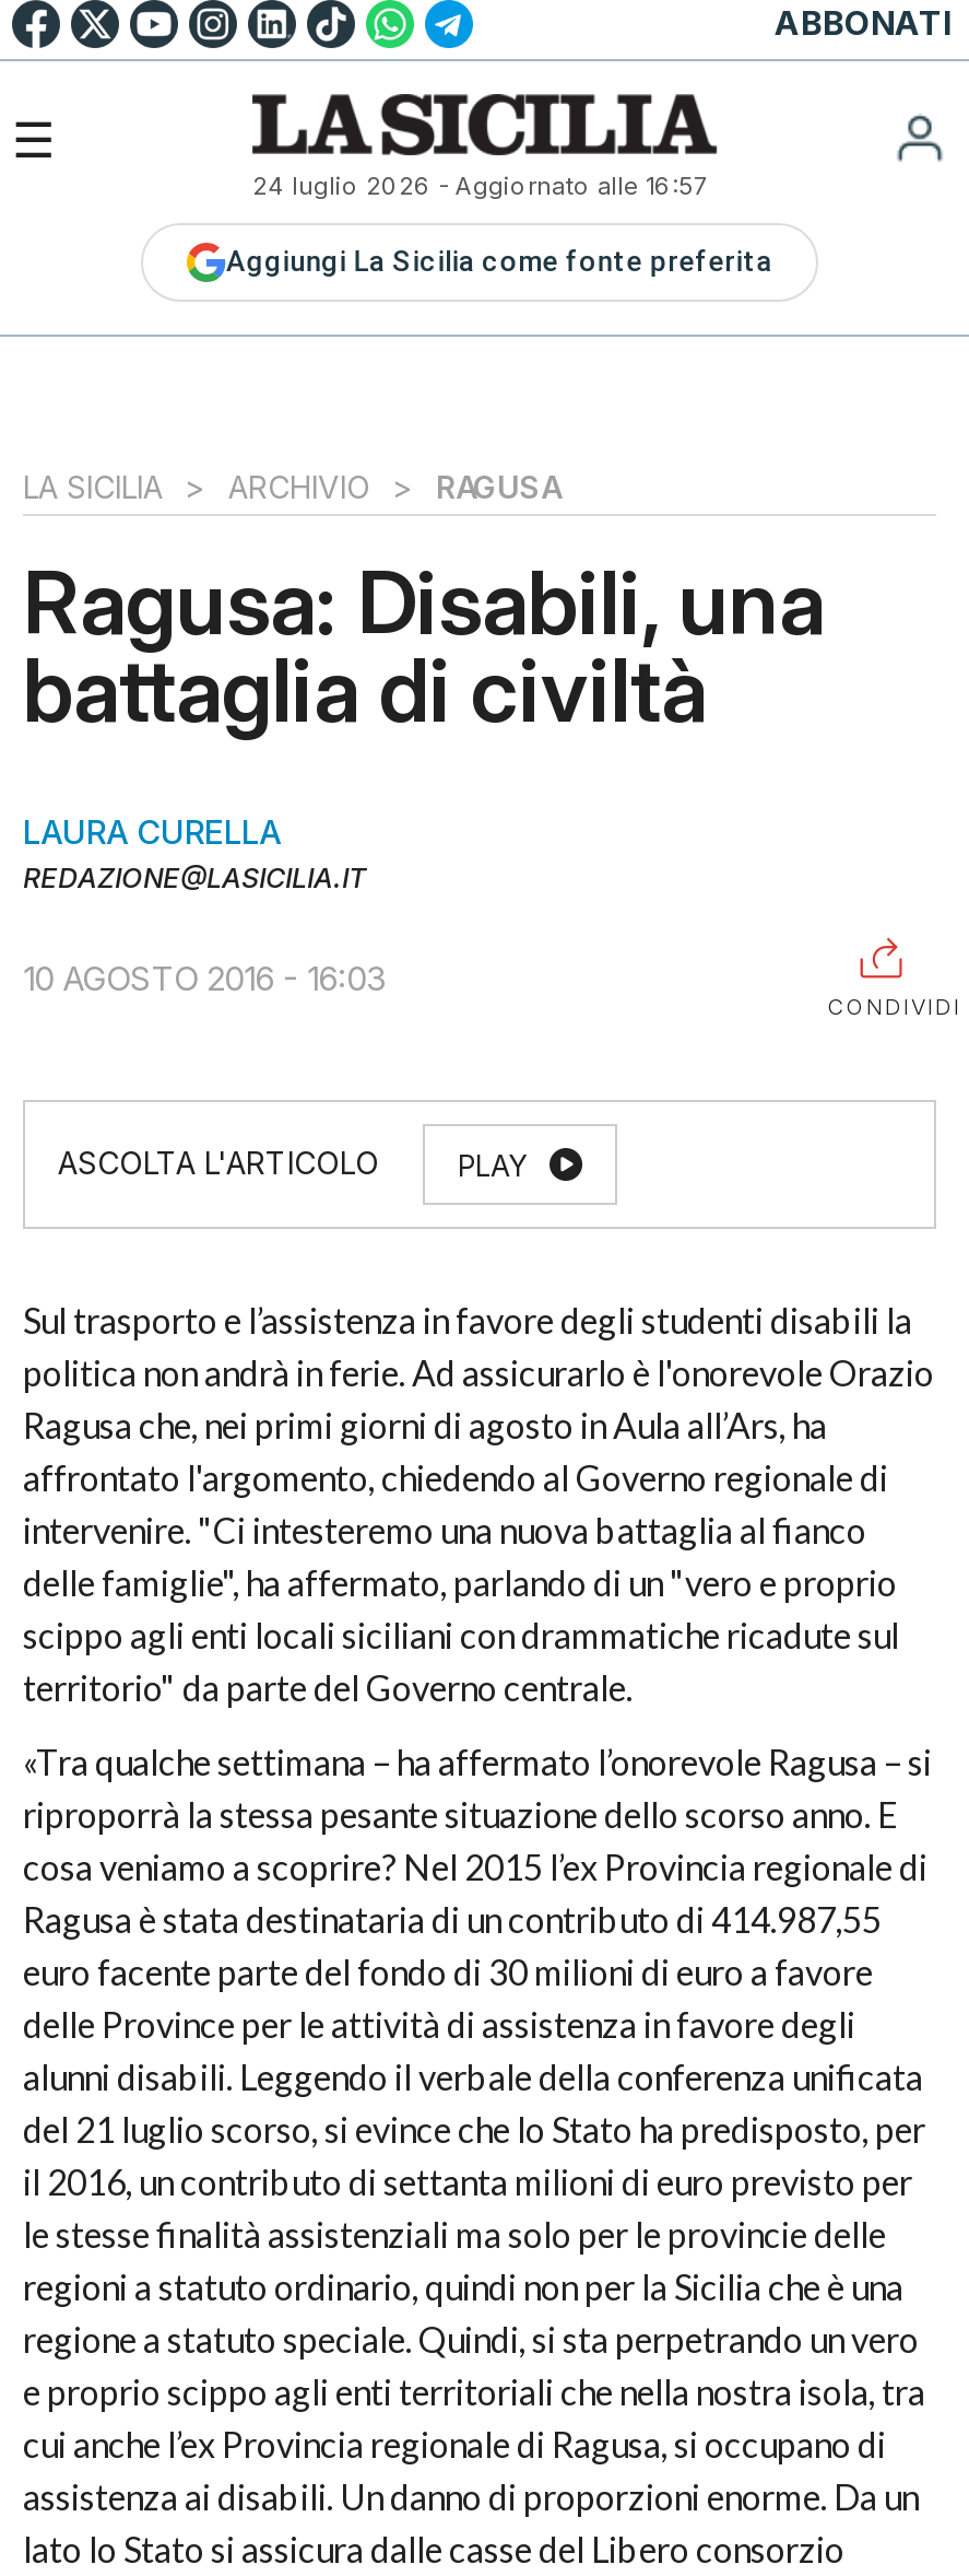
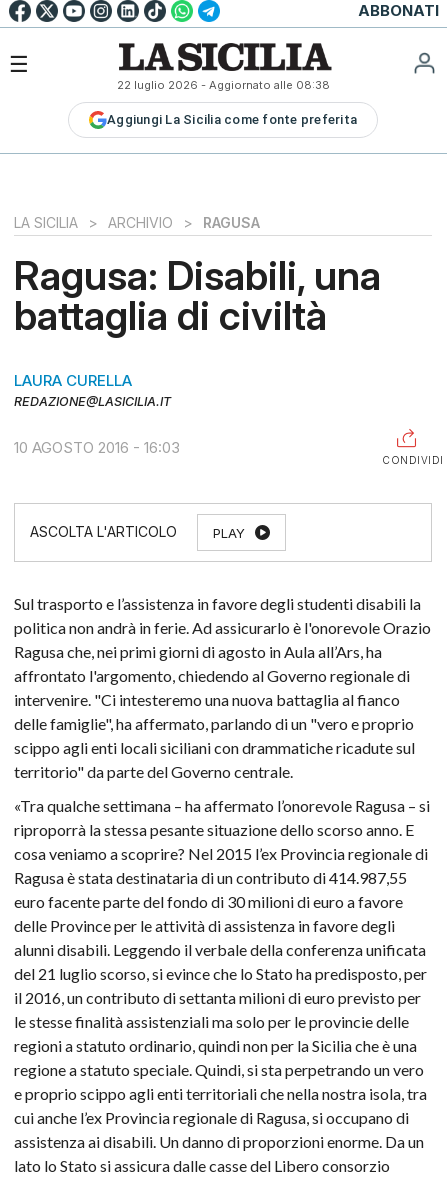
- 24 luglio 2026 - Aggiornato alle 16:57
+ 22 luglio 2026 - Aggiornato alle 08:38
